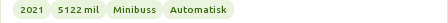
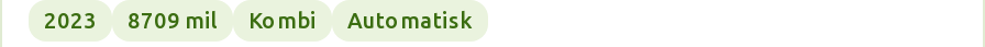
- 2021
- 5122 mil
- Minibuss
+ 2023
+ 8709 mil
+ Kombi
